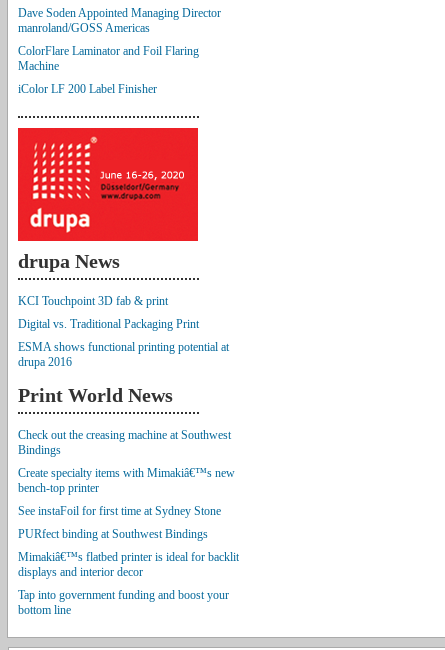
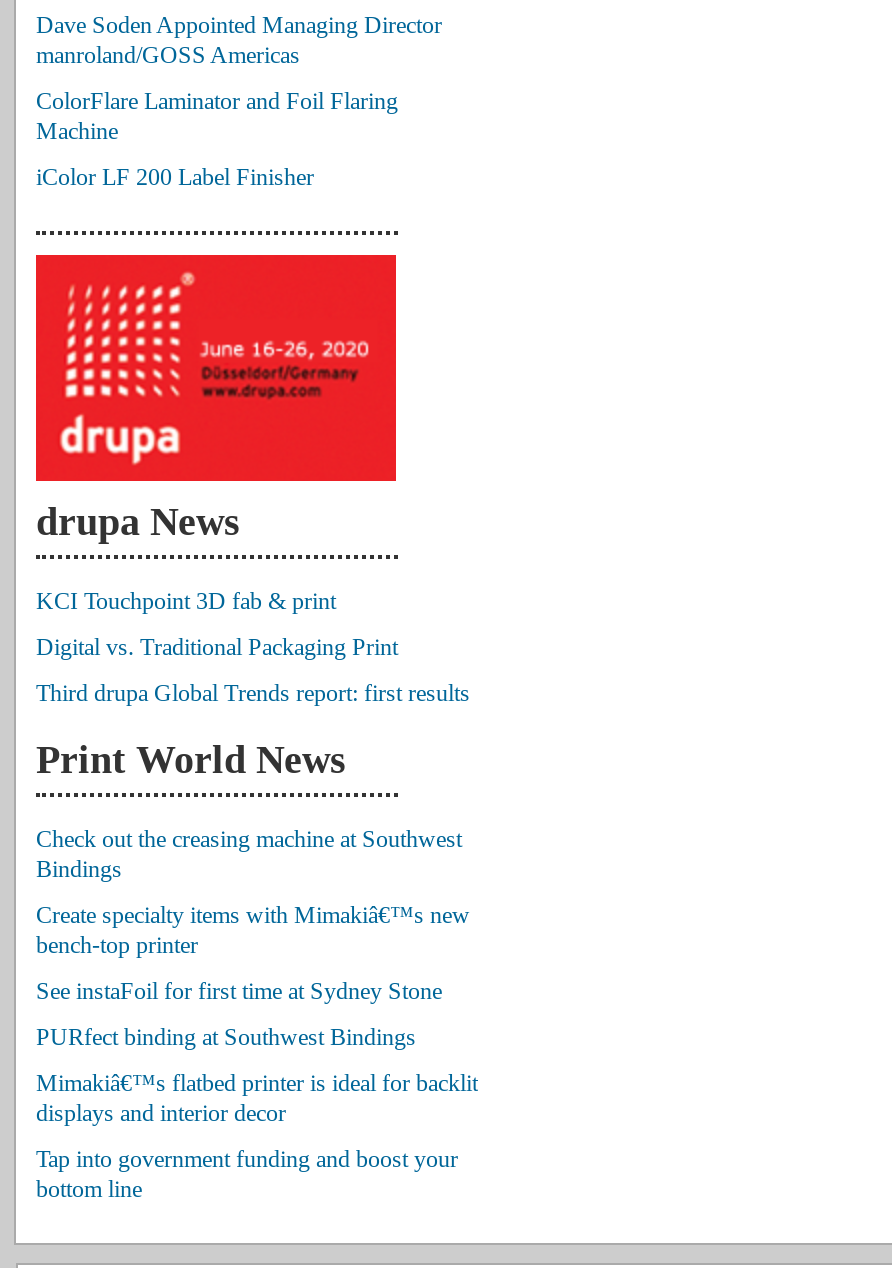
- ESMA shows functional printing potential at
- drupa 2016
+ Third drupa Global Trends report: first results
